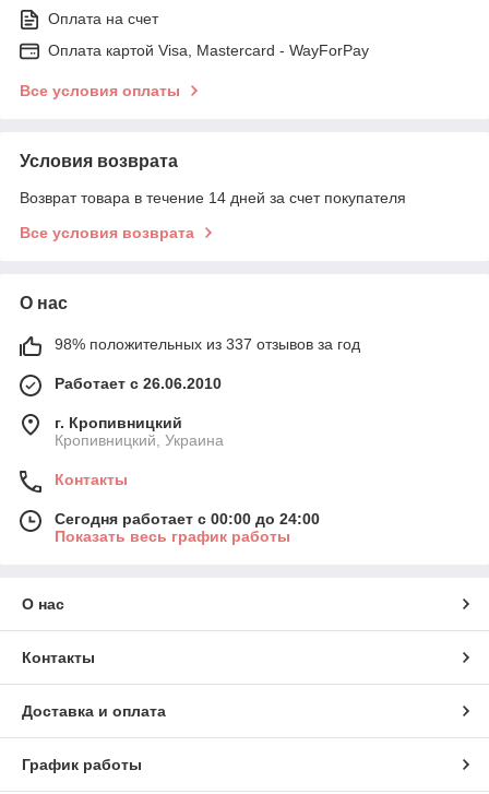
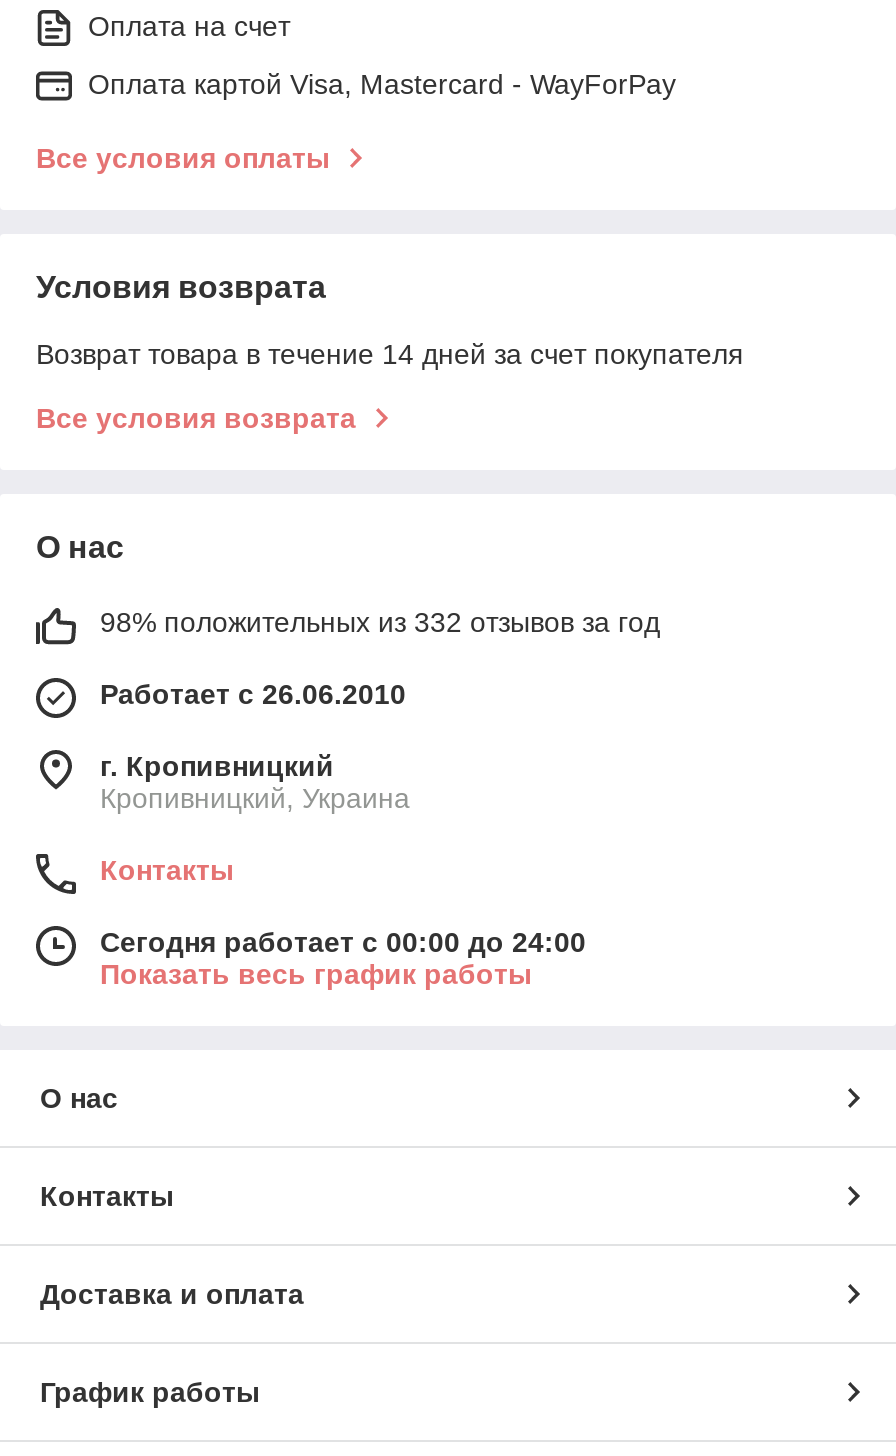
- 98% положительных из 337 отзывов за год
+ 98% положительных из 332 отзывов за год
